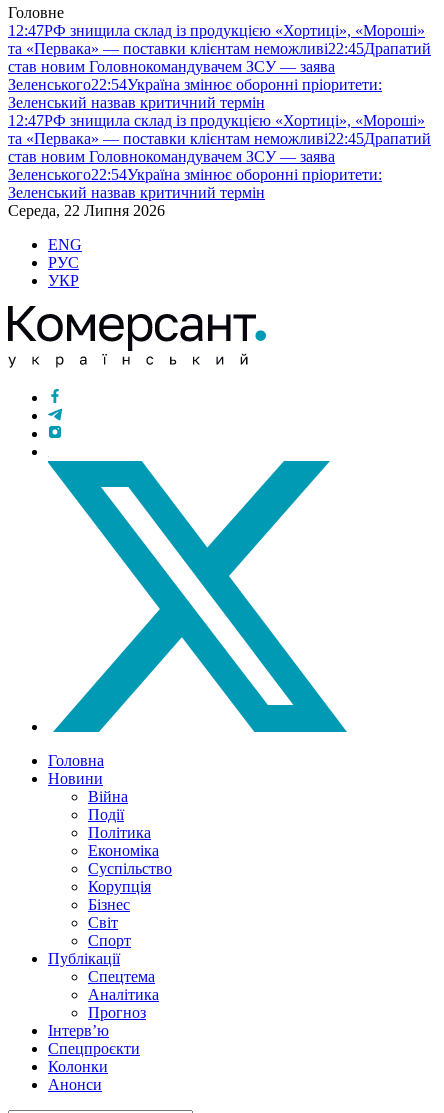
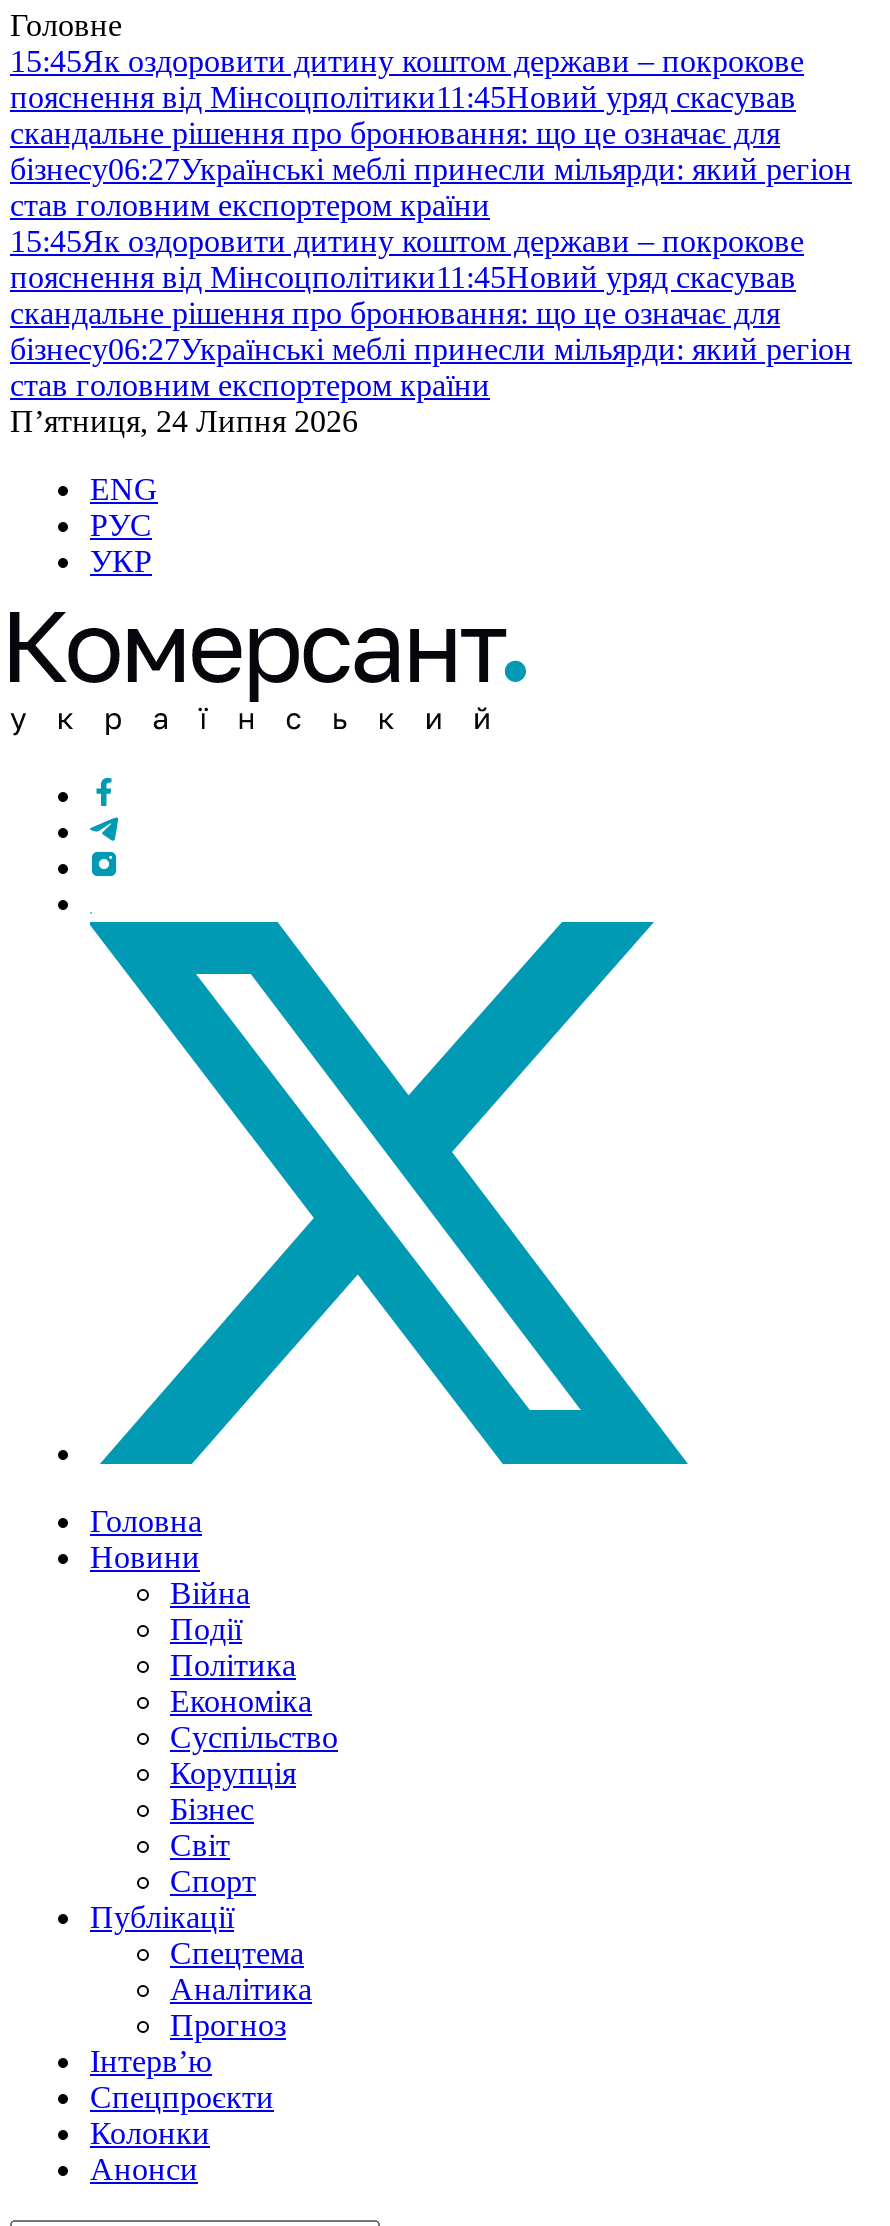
- 12:47РФ знищила склад із продукцією «Хортиці», «Мороші»
- та «Первака» — поставки клієнтам неможливі22:45Драпатий
- став новим Головнокомандувачем ЗСУ — заява
- Зеленського22:54Україна змінює оборонні пріоритети:
- Зеленський назвав критичний термін
- 12:47РФ знищила склад із продукцією «Хортиці», «Мороші»
- та «Первака» — поставки клієнтам неможливі22:45Драпатий
- став новим Головнокомандувачем ЗСУ — заява
- Зеленського22:54Україна змінює оборонні пріоритети:
- Зеленський назвав критичний термін
- Середа, 22 Липня 2026
+ 15:45Як оздоровити дитину коштом держави – покрокове
+ пояснення від Мінсоцполітики11:45Новий уряд скасував
+ скандальне рішення про бронювання: що це означає для
+ бізнесу06:27Українські меблі принесли мільярди: який регіон
+ став головним експортером країни
+ 15:45Як оздоровити дитину коштом держави – покрокове
+ пояснення від Мінсоцполітики11:45Новий уряд скасував
+ скандальне рішення про бронювання: що це означає для
+ бізнесу06:27Українські меблі принесли мільярди: який регіон
+ став головним експортером країни
+ П’ятниця, 24 Липня 2026
